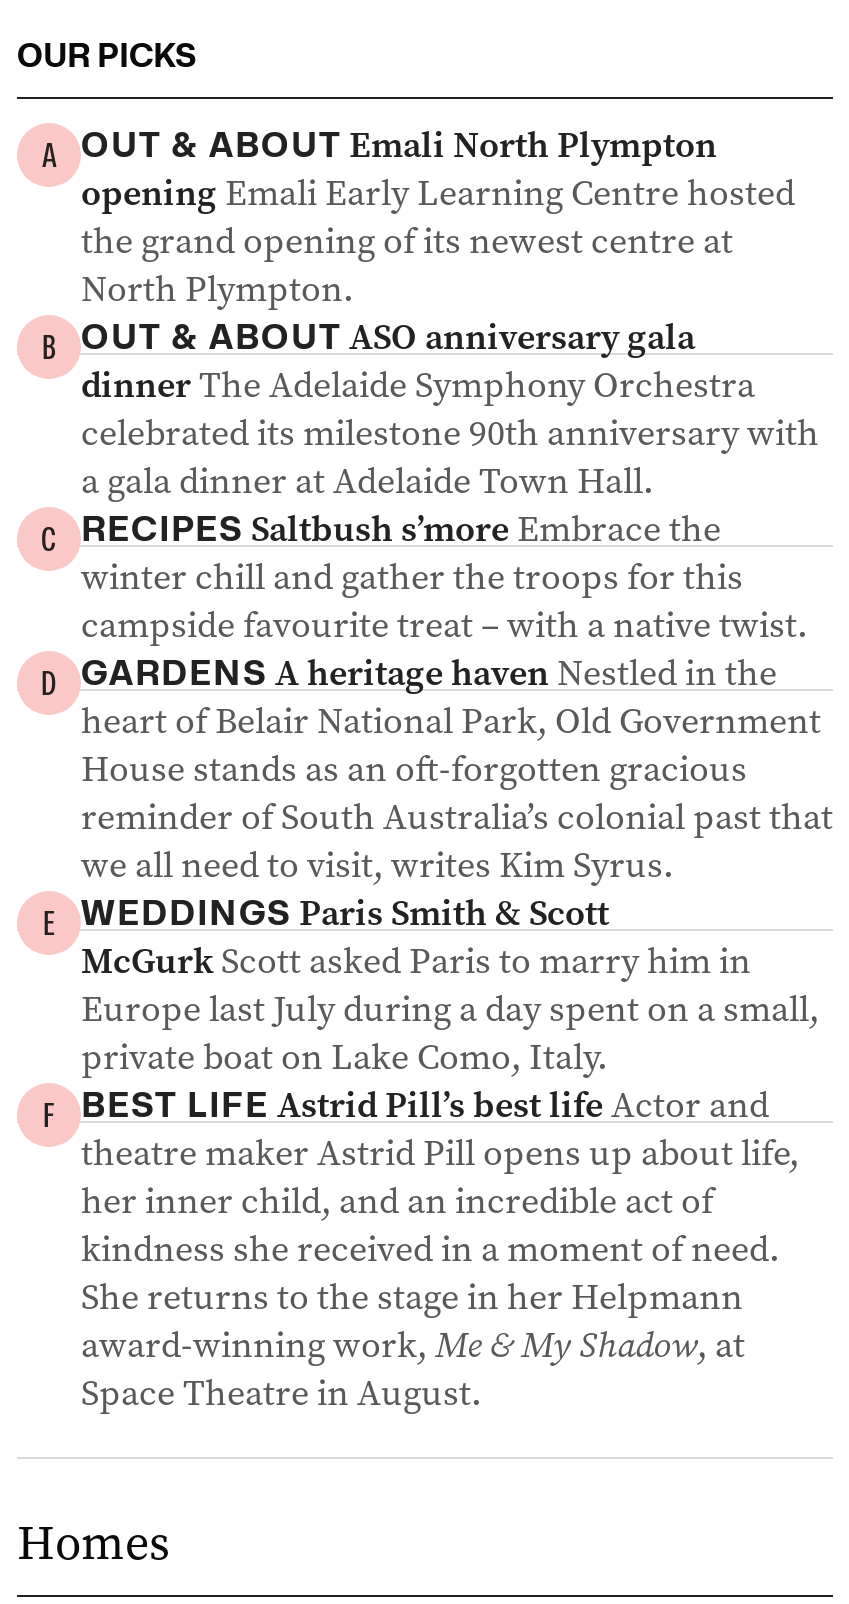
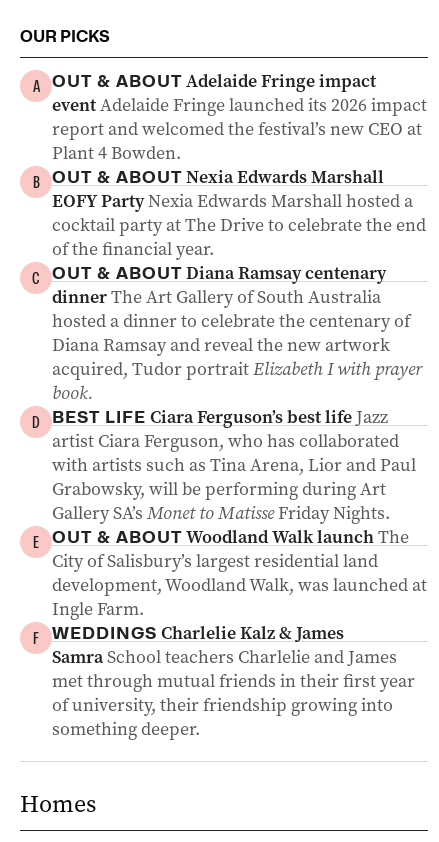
- OUT & ABOUT Emali North Plympton
- opening Emali Early Learning Centre hosted
- the grand opening of its newest centre at
- North Plympton.
+ OUT & ABOUT Adelaide Fringe impact
+ event Adelaide Fringe launched its 2026 impact
+ report and welcomed the festival’s new CEO at
+ Plant 4 Bowden.

- OUT & ABOUT ASO anniversary gala
- dinner The Adelaide Symphony Orchestra
- celebrated its milestone 90th anniversary with
- a gala dinner at Adelaide Town Hall.
- C RECIPES Saltbush s’more Embrace the
- winter chill and gather the troops for this
- campside favourite treat – with a native twist.
- D GARDENS A heritage haven Nestled in the
- heart of Belair National Park, Old Government
- House stands as an oft-forgotten gracious
- reminder of South Australia’s colonial past that
- we all need to visit, writes Kim Syrus.
+ OUT & ABOUT Nexia Edwards Marshall
+ EOFY Party Nexia Edwards Marshall hosted a
+ cocktail party at The Drive to celebrate the end
+ of the financial year.
+ C OUT & ABOUT Diana Ramsay centenary
+ dinner The Art Gallery of South Australia
+ hosted a dinner to celebrate the centenary of
+ Diana Ramsay and reveal the new artwork
+ acquired, Tudor portraitElizabeth I with prayer
+ book.
+ D BEST LIFE Ciara Ferguson’s best life Jazz
+ artist Ciara Ferguson, who has collaborated
+ with artists such as Tina Arena, Lior and Paul
+ Grabowsky, will be performing during Art
+ Gallery SA’s Monet to MatisseFriday Nights.

- WEDDINGS Paris Smith & Scott
- McGurk Scott asked Paris to marry him in
- Europe last July during a day spent on a small,
- private boat on Lake Como, Italy.
+ OUT & ABOUT Woodland Walk launch The
+ City of Salisbury’s largest residential land
+ development, Woodland Walk, was launched at
+ Ingle Farm.

moved down: E

- BEST LIFE Astrid Pill’s best life Actor and
- theatre maker Astrid Pill opens up about life,
- her inner child, and an incredible act of
- kindness she received in a moment of need.
- She returns to the stage in her Helpmann
- award-winning work, Me & My Shadow, at
- Space Theatre in August.
+ WEDDINGS Charlelie Kalz & James
+ Samra School teachers Charlelie and James
+ met through mutual friends in their first year
+ of university, their friendship growing into
+ something deeper.

moved down: F
